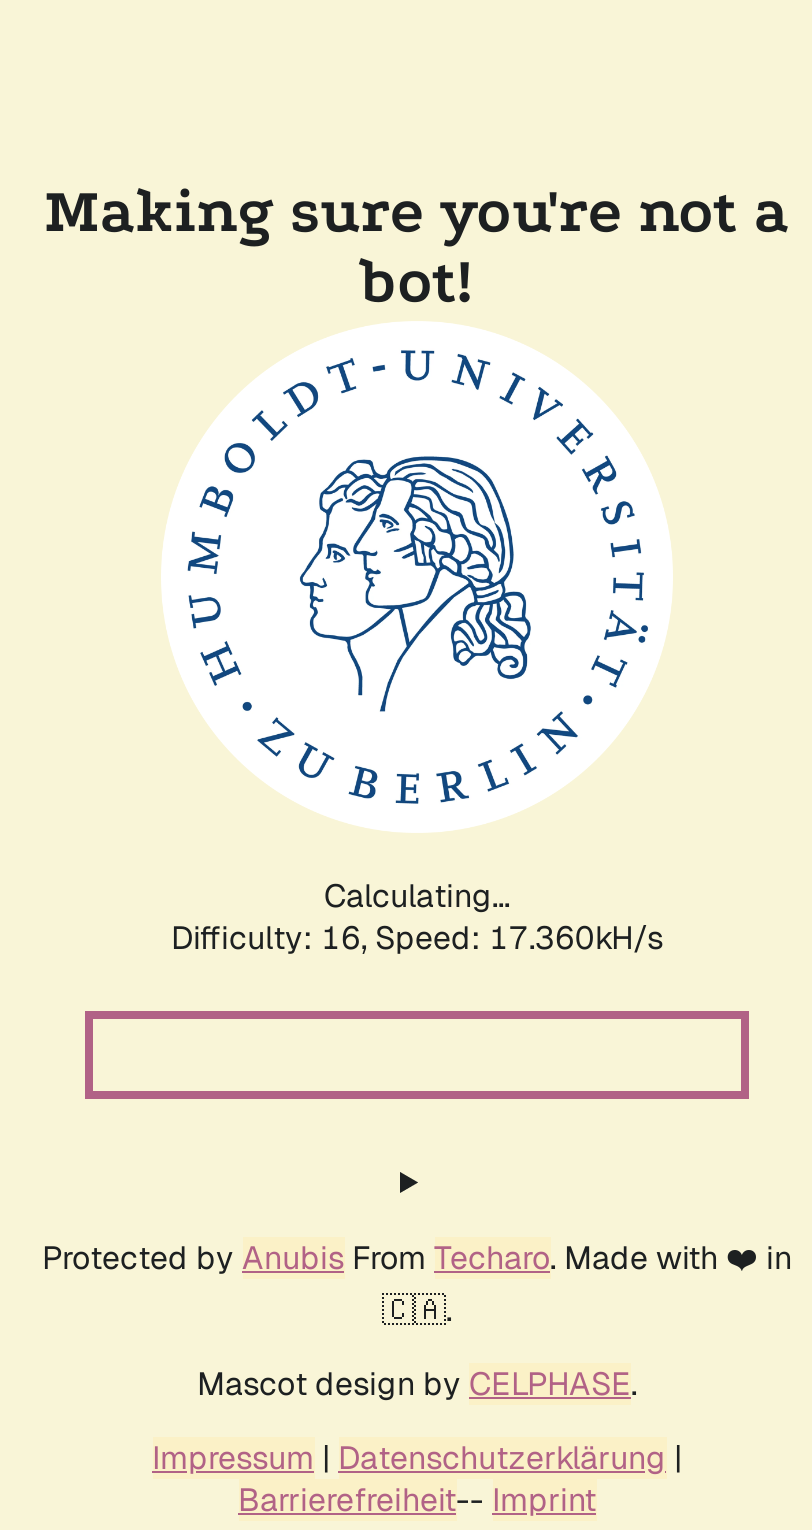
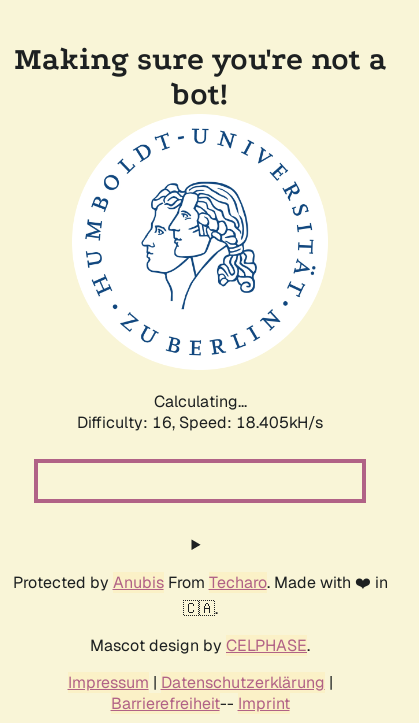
- Difficulty: 16, Speed: 17.360kH/s
+ Difficulty: 16, Speed: 18.405kH/s
